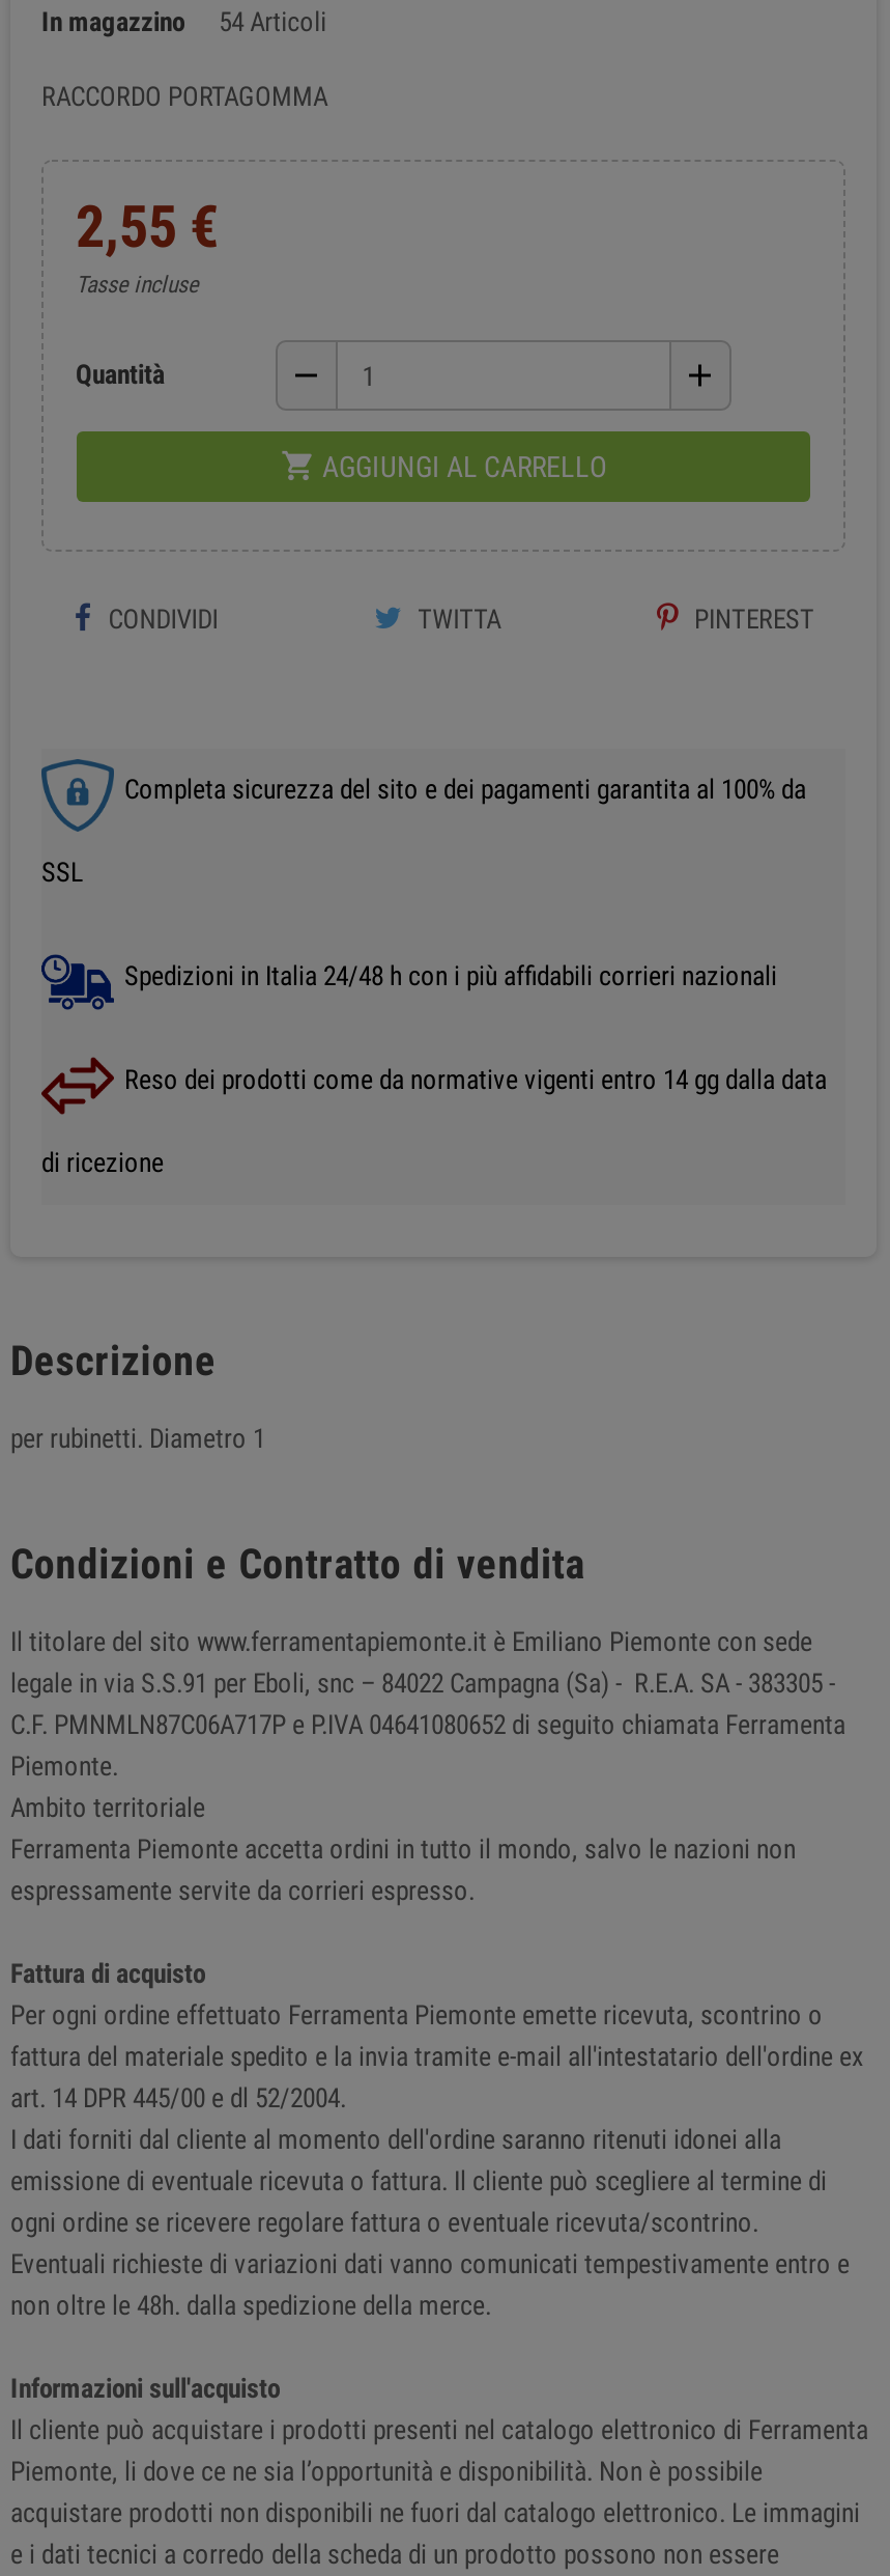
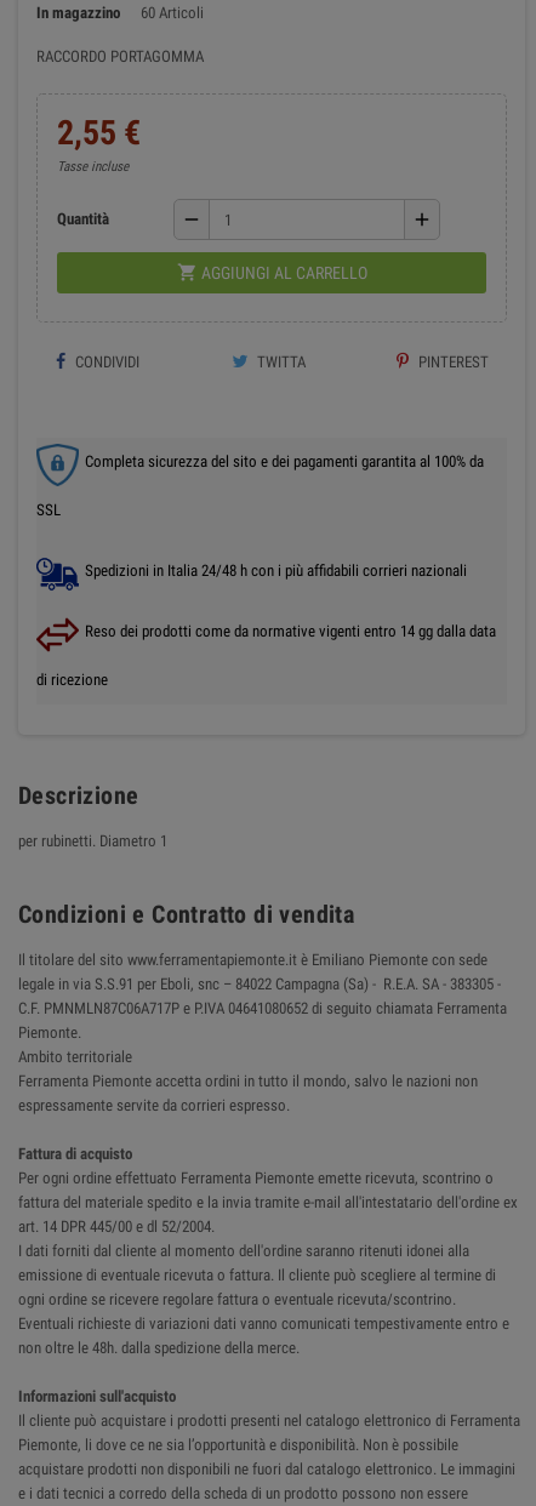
- In magazzino 54 Articoli
+ In magazzino 60 Articoli
